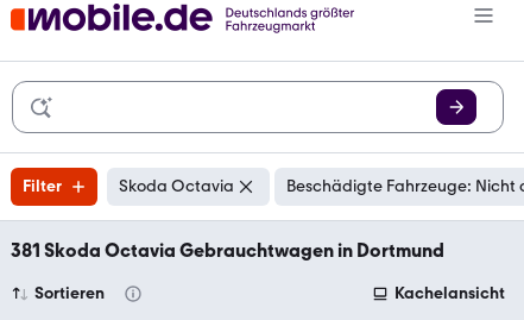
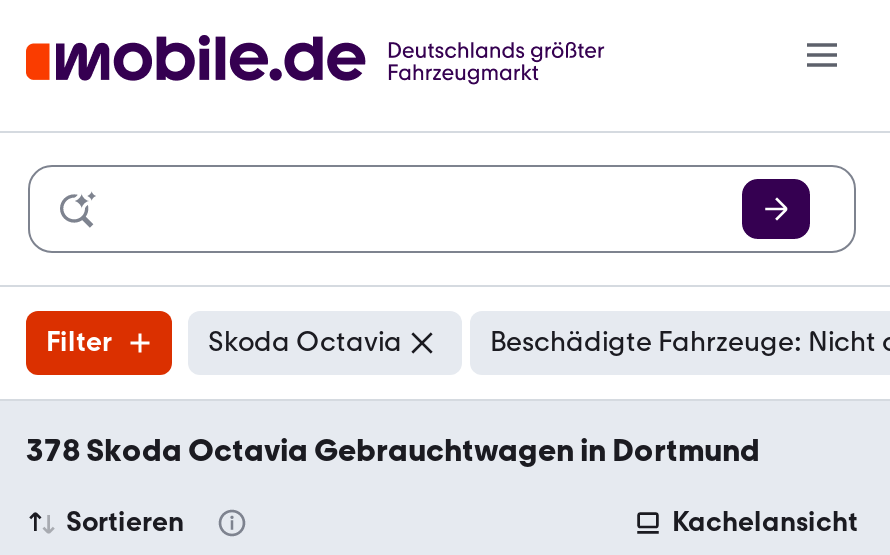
- 381 Skoda Octavia Gebrauchtwagen in Dortmund
+ 378 Skoda Octavia Gebrauchtwagen in Dortmund
